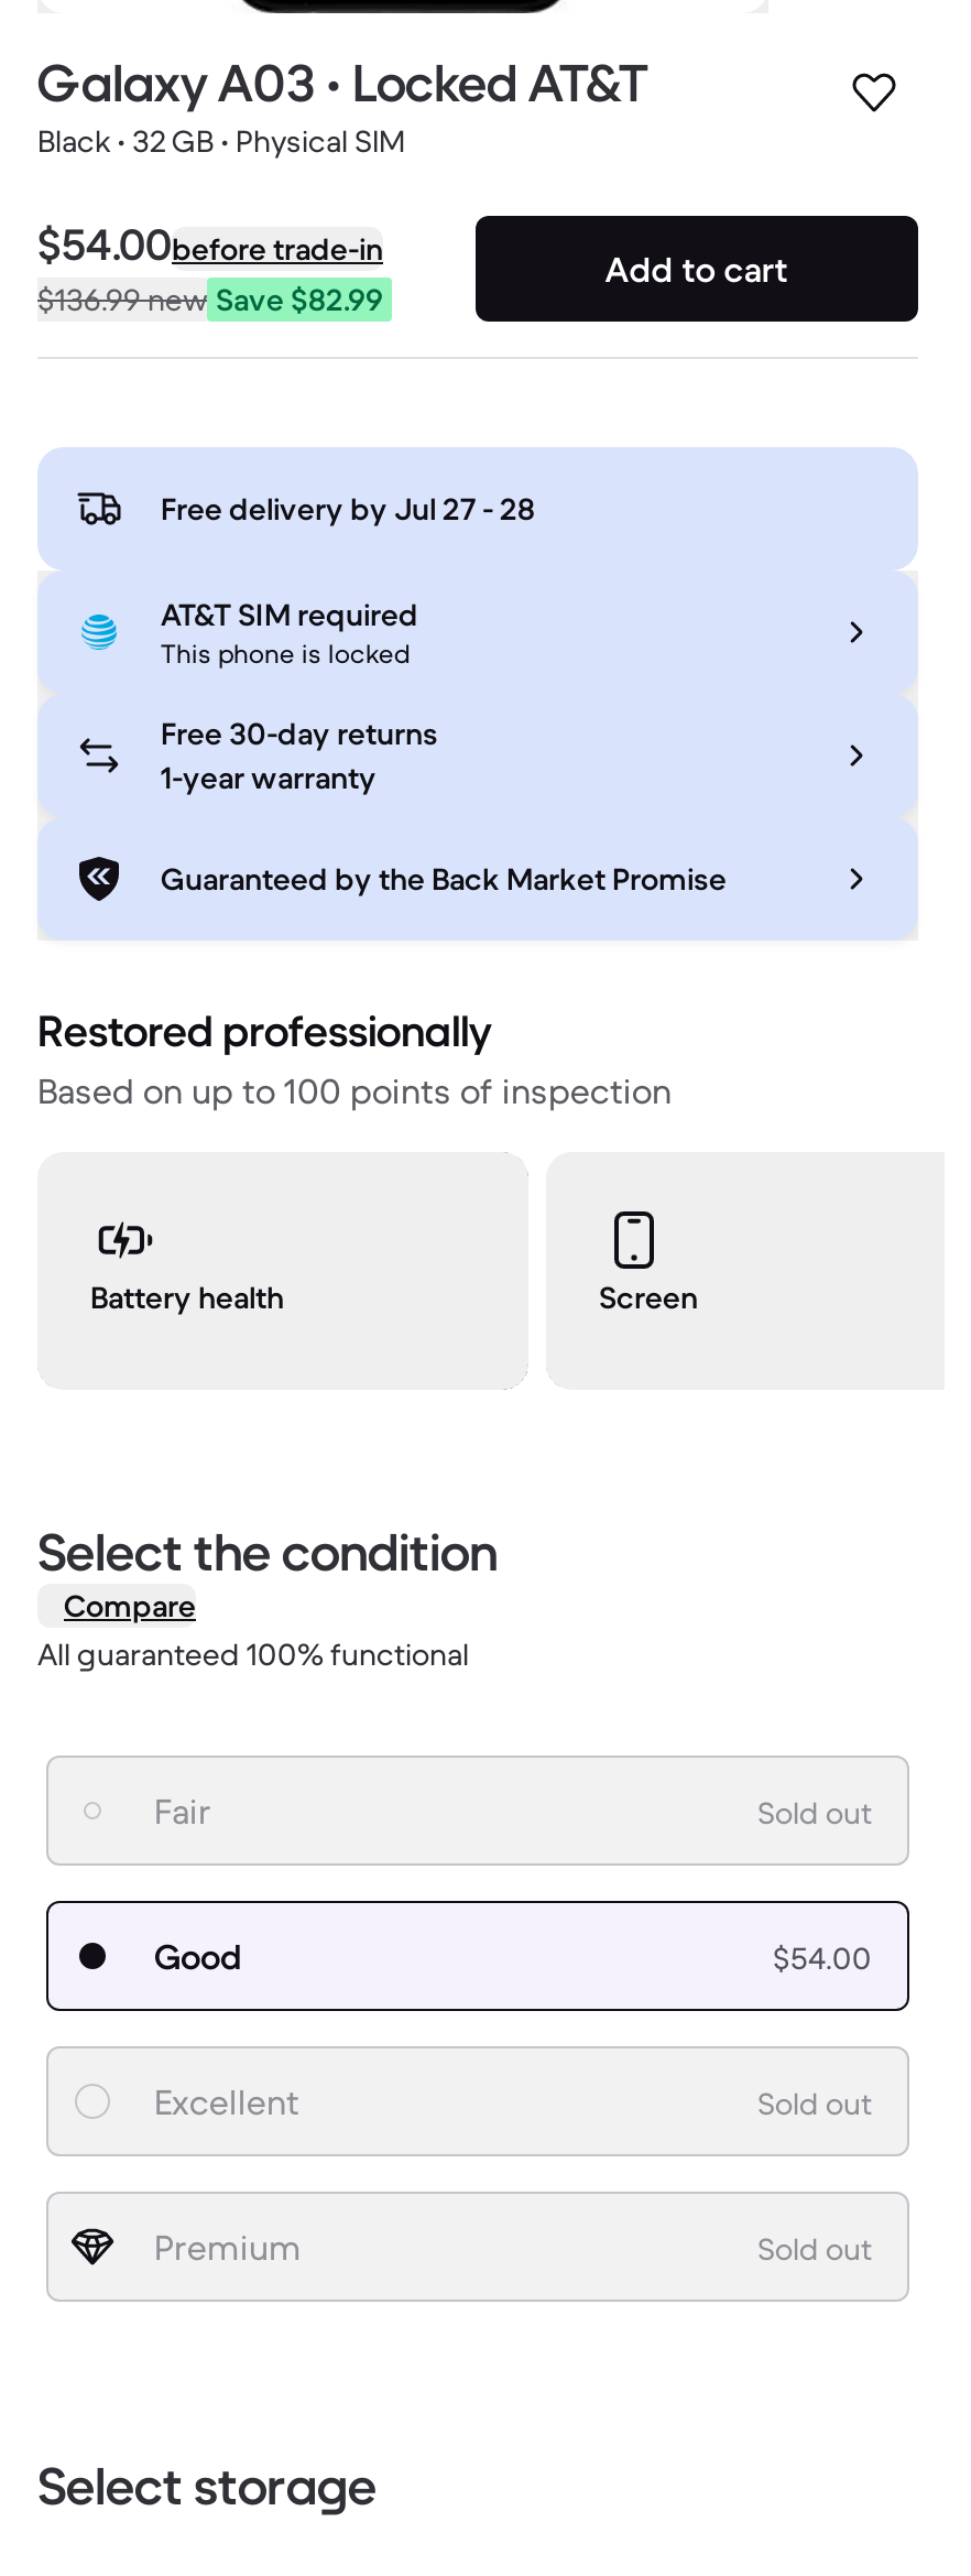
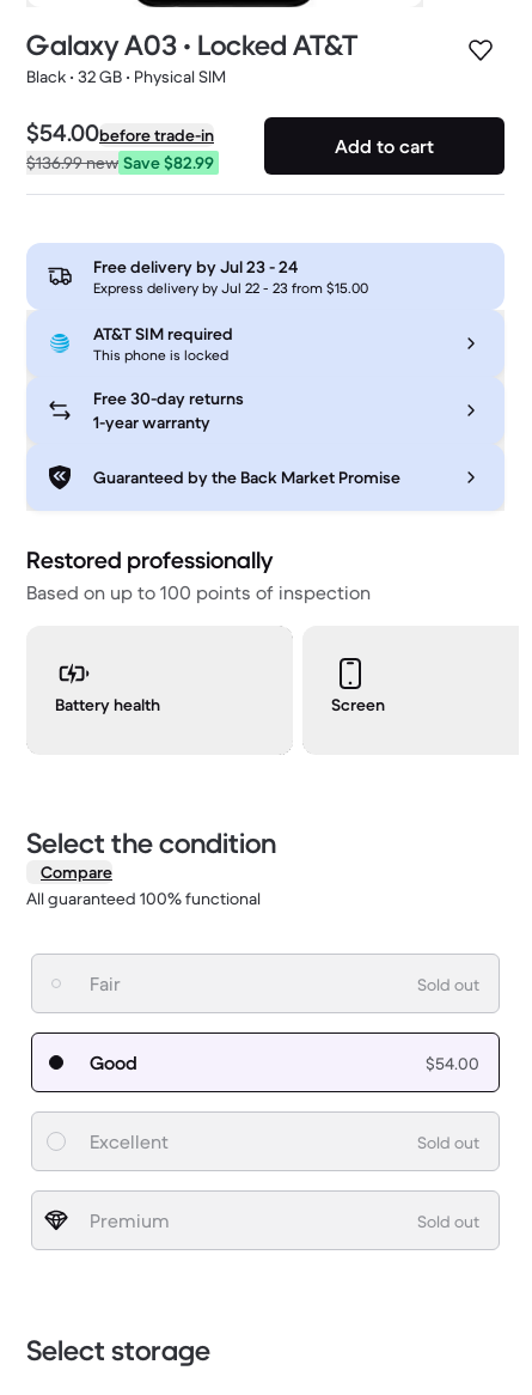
- Free delivery by Jul 27 - 28
+ Free delivery by Jul 23 - 24
+ Express delivery by Jul 22 - 23 from $15.00
